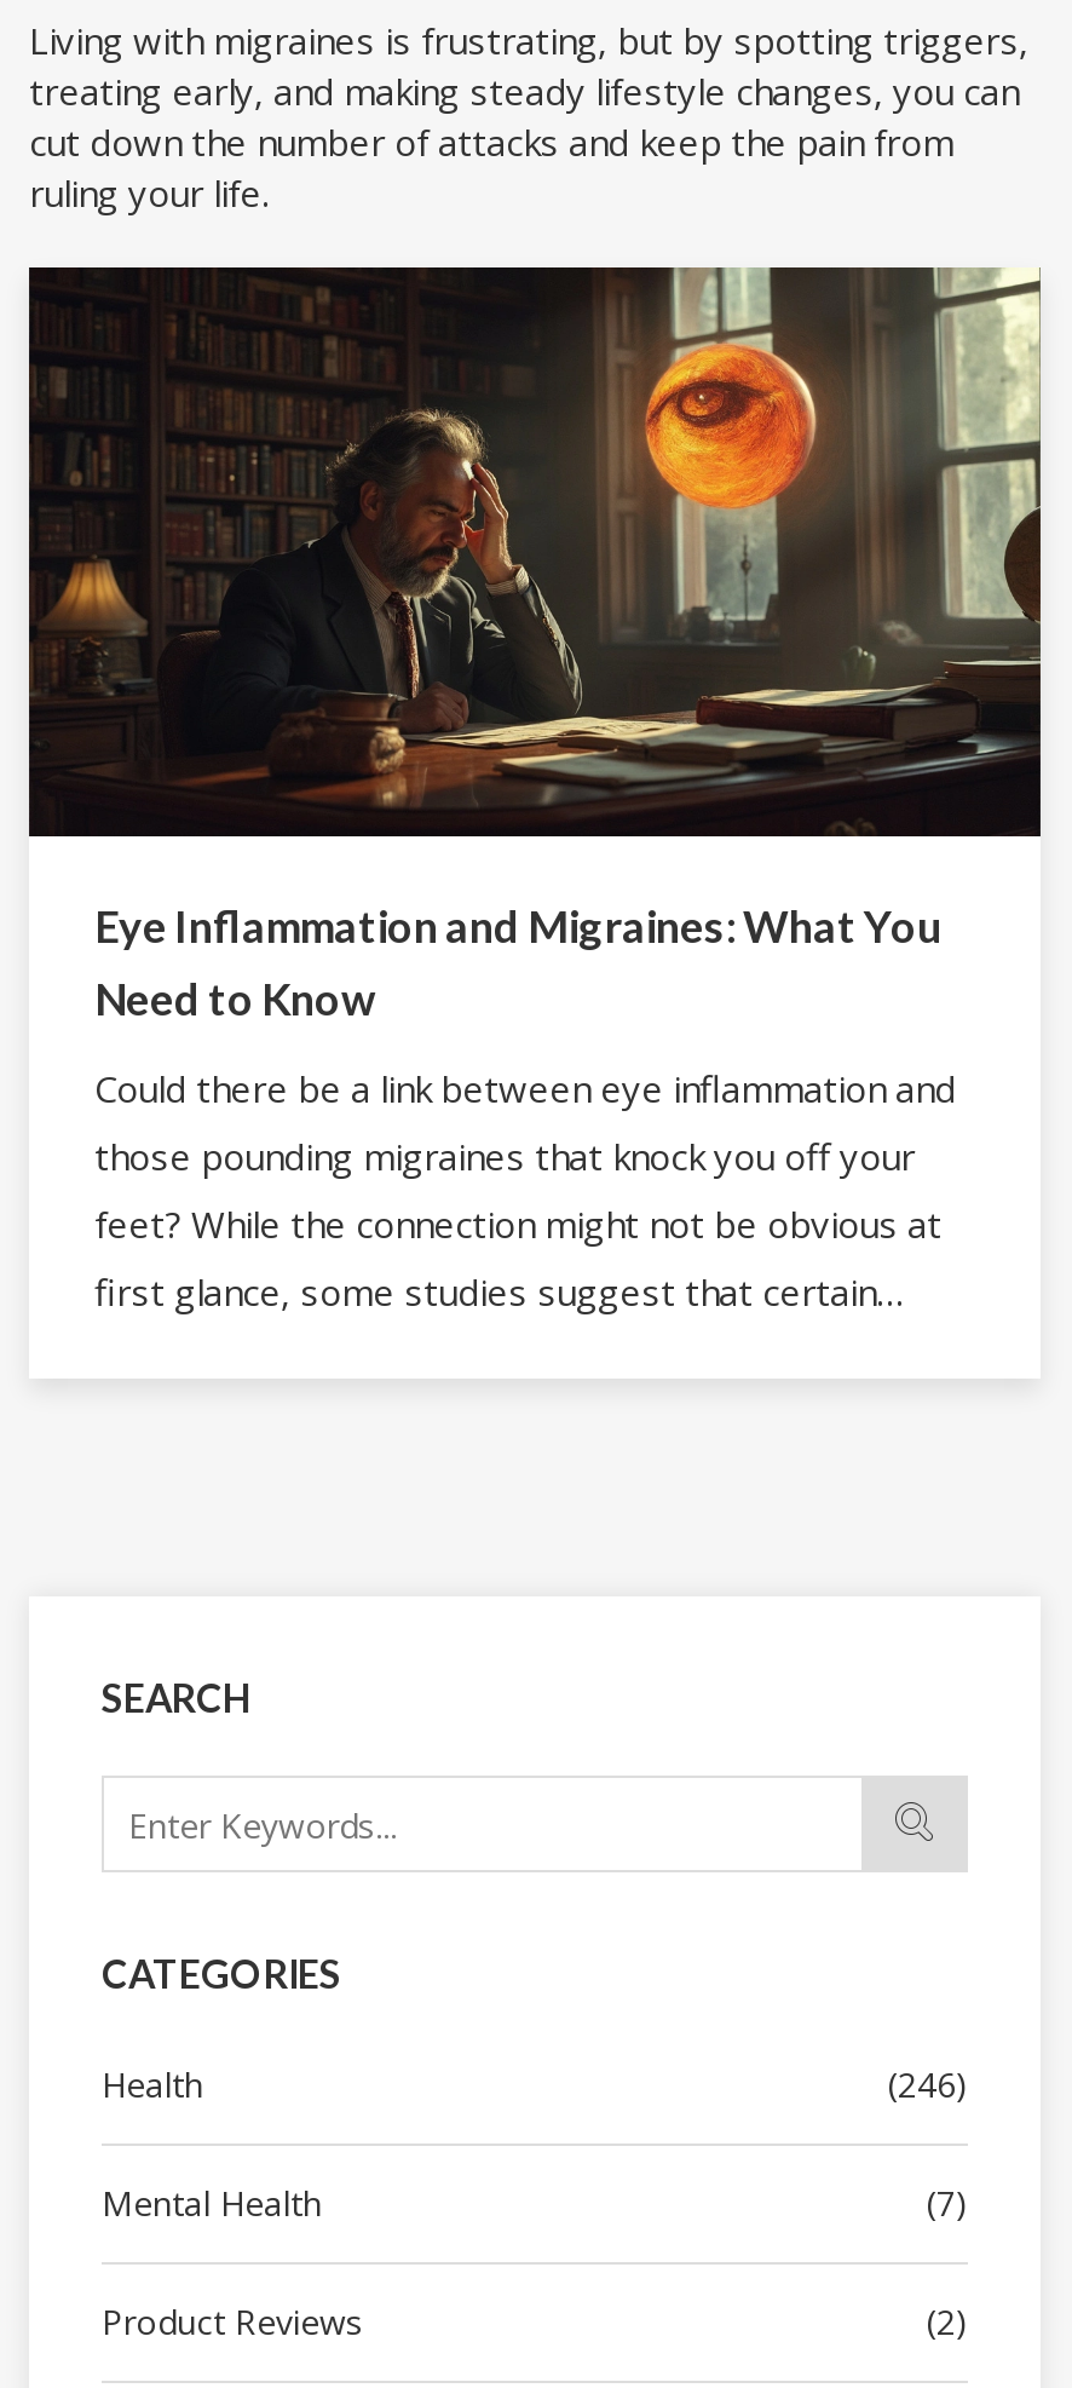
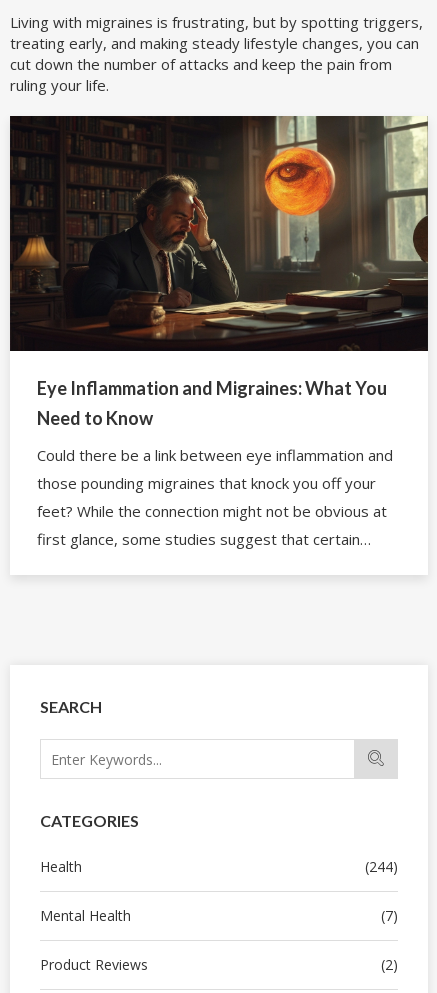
- (246)
+ (244)
